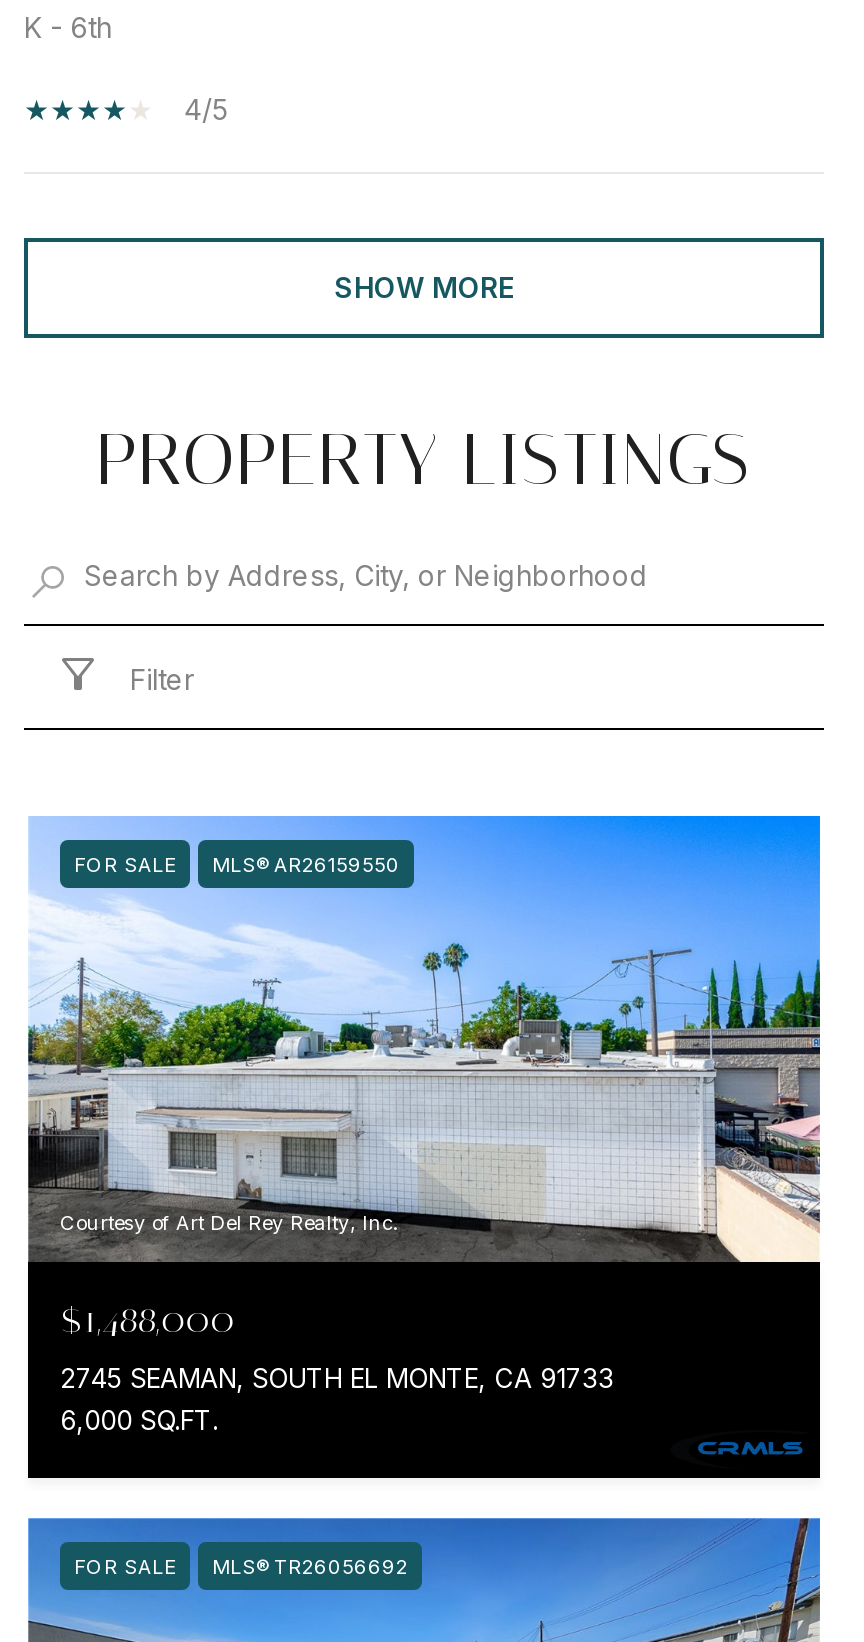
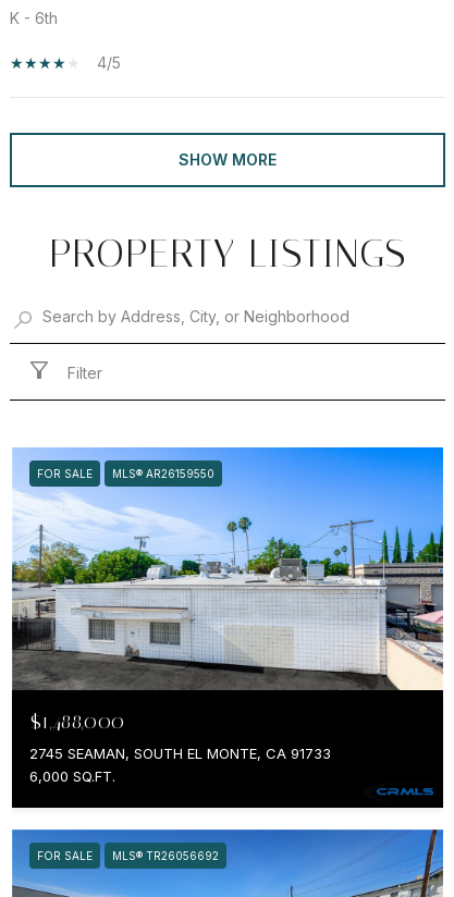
- Courtesy of Art Del Rey Realty, Inc.
